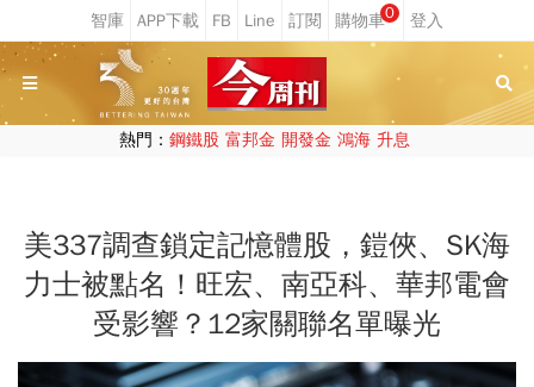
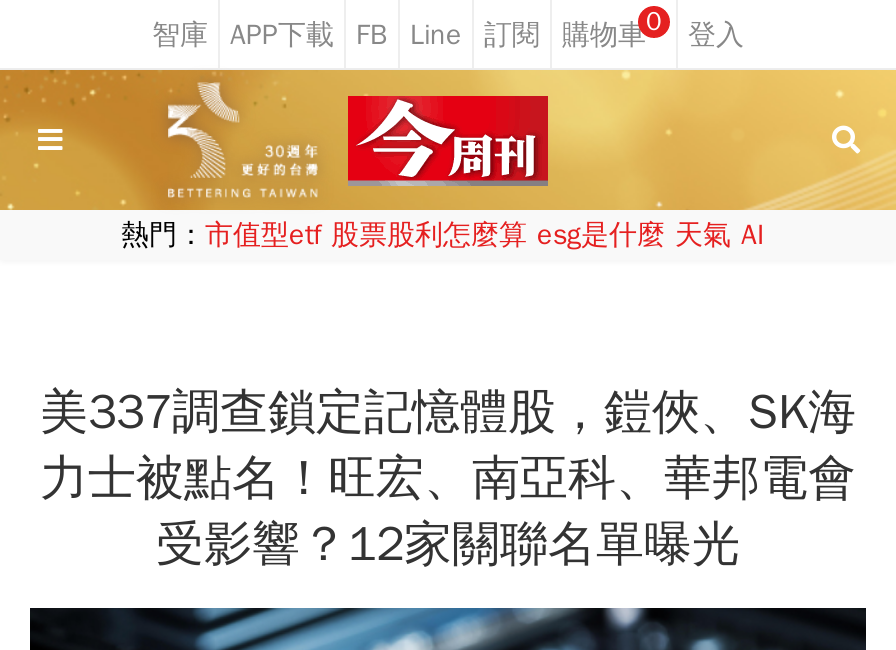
- 熱門：鋼鐵股 富邦金 開發金 鴻海 升息
+ 熱門：市值型etf 股票股利怎麼算 esg是什麼 天氣 AI
